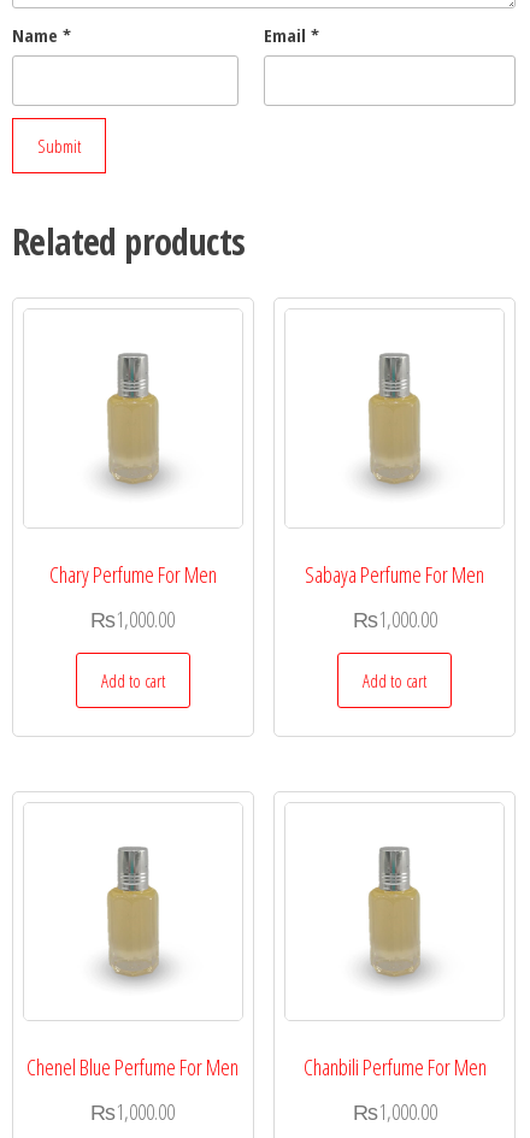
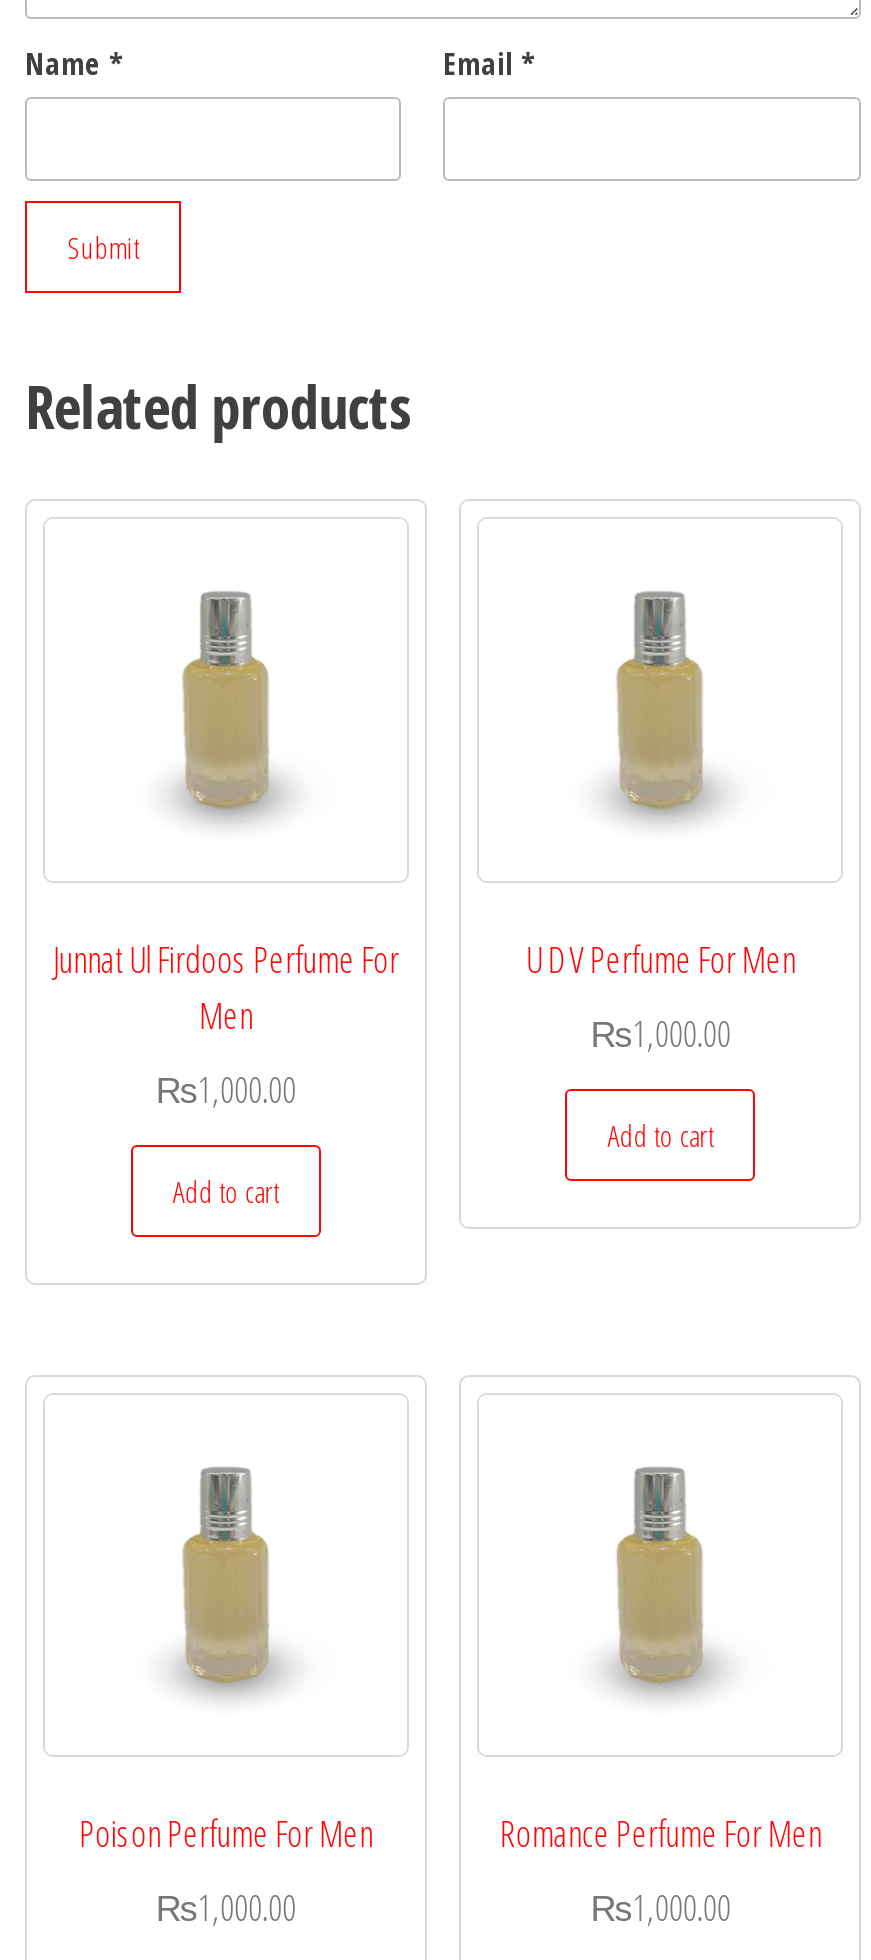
- Chary Perfume For Men
+ Junnat Ul Firdoos Perfume For
+ Men

- Sabaya Perfume For Men
+ U D V Perfume For Men

- Chenel Blue Perfume For Men
+ Poison Perfume For Men

- Chanbili Perfume For Men
+ Romance Perfume For Men
